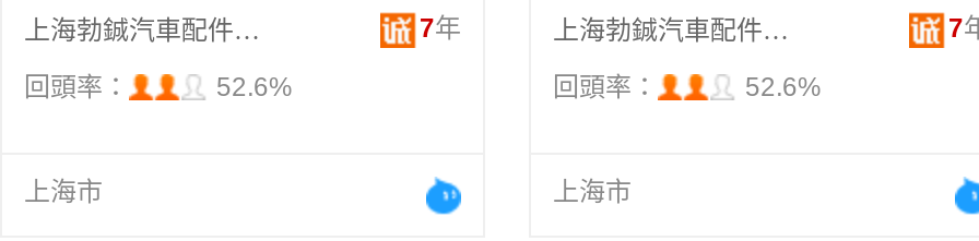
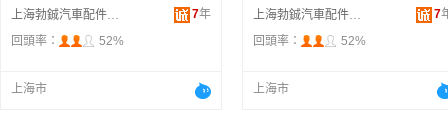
- 52.6%
+ 52%

- 52.6%
+ 52%
